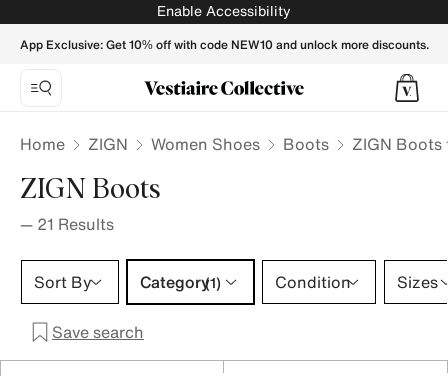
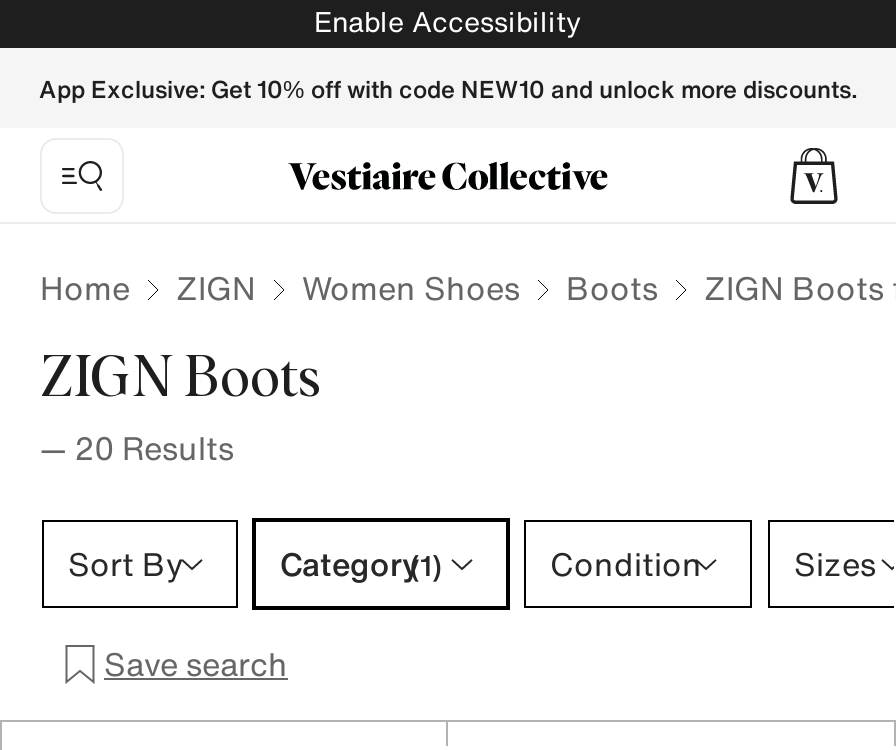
- — 21 Results
+ — 20 Results
